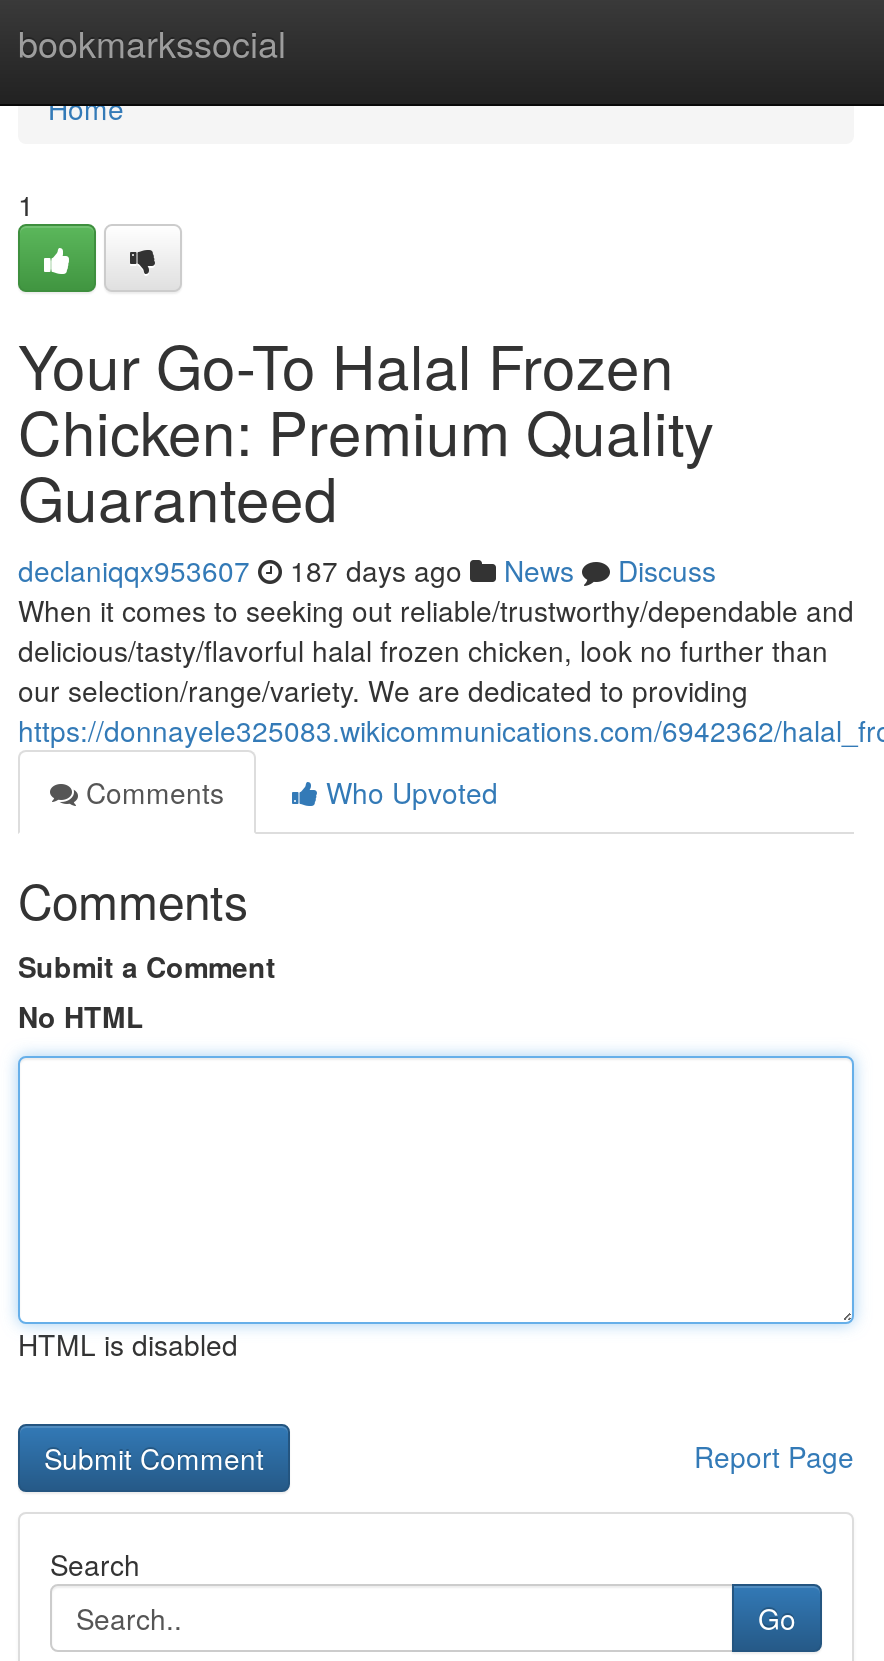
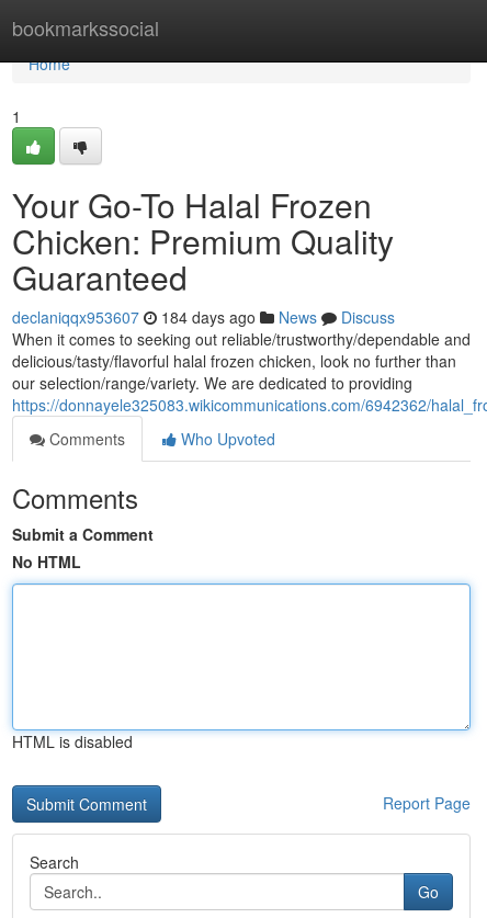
- declaniqqx953607 187 days ago News Discuss
+ declaniqqx953607 184 days ago News Discuss
